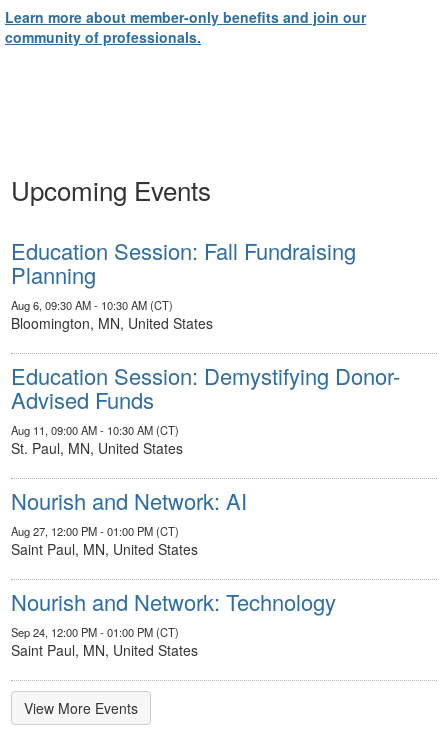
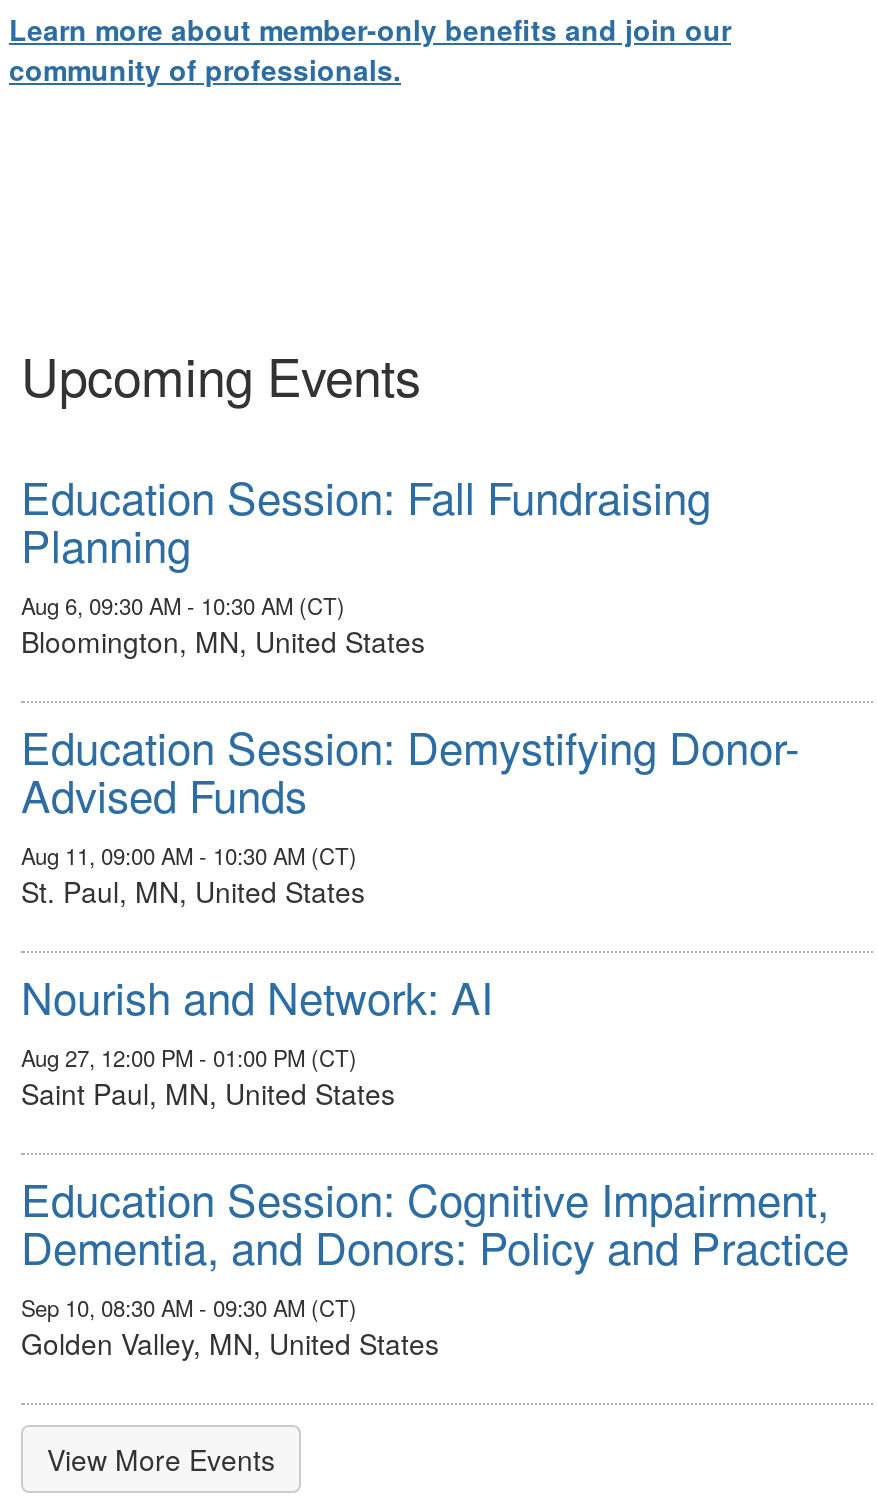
- Nourish and Network: Technology
- Sep 24, 12:00 PM - 01:00 PM (CT)
- Saint Paul, MN, United States
+ Education Session: Cognitive Impairment,
+ Dementia, and Donors: Policy and Practice
+ Sep 10, 08:30 AM - 09:30 AM (CT)
+ Golden Valley, MN, United States
